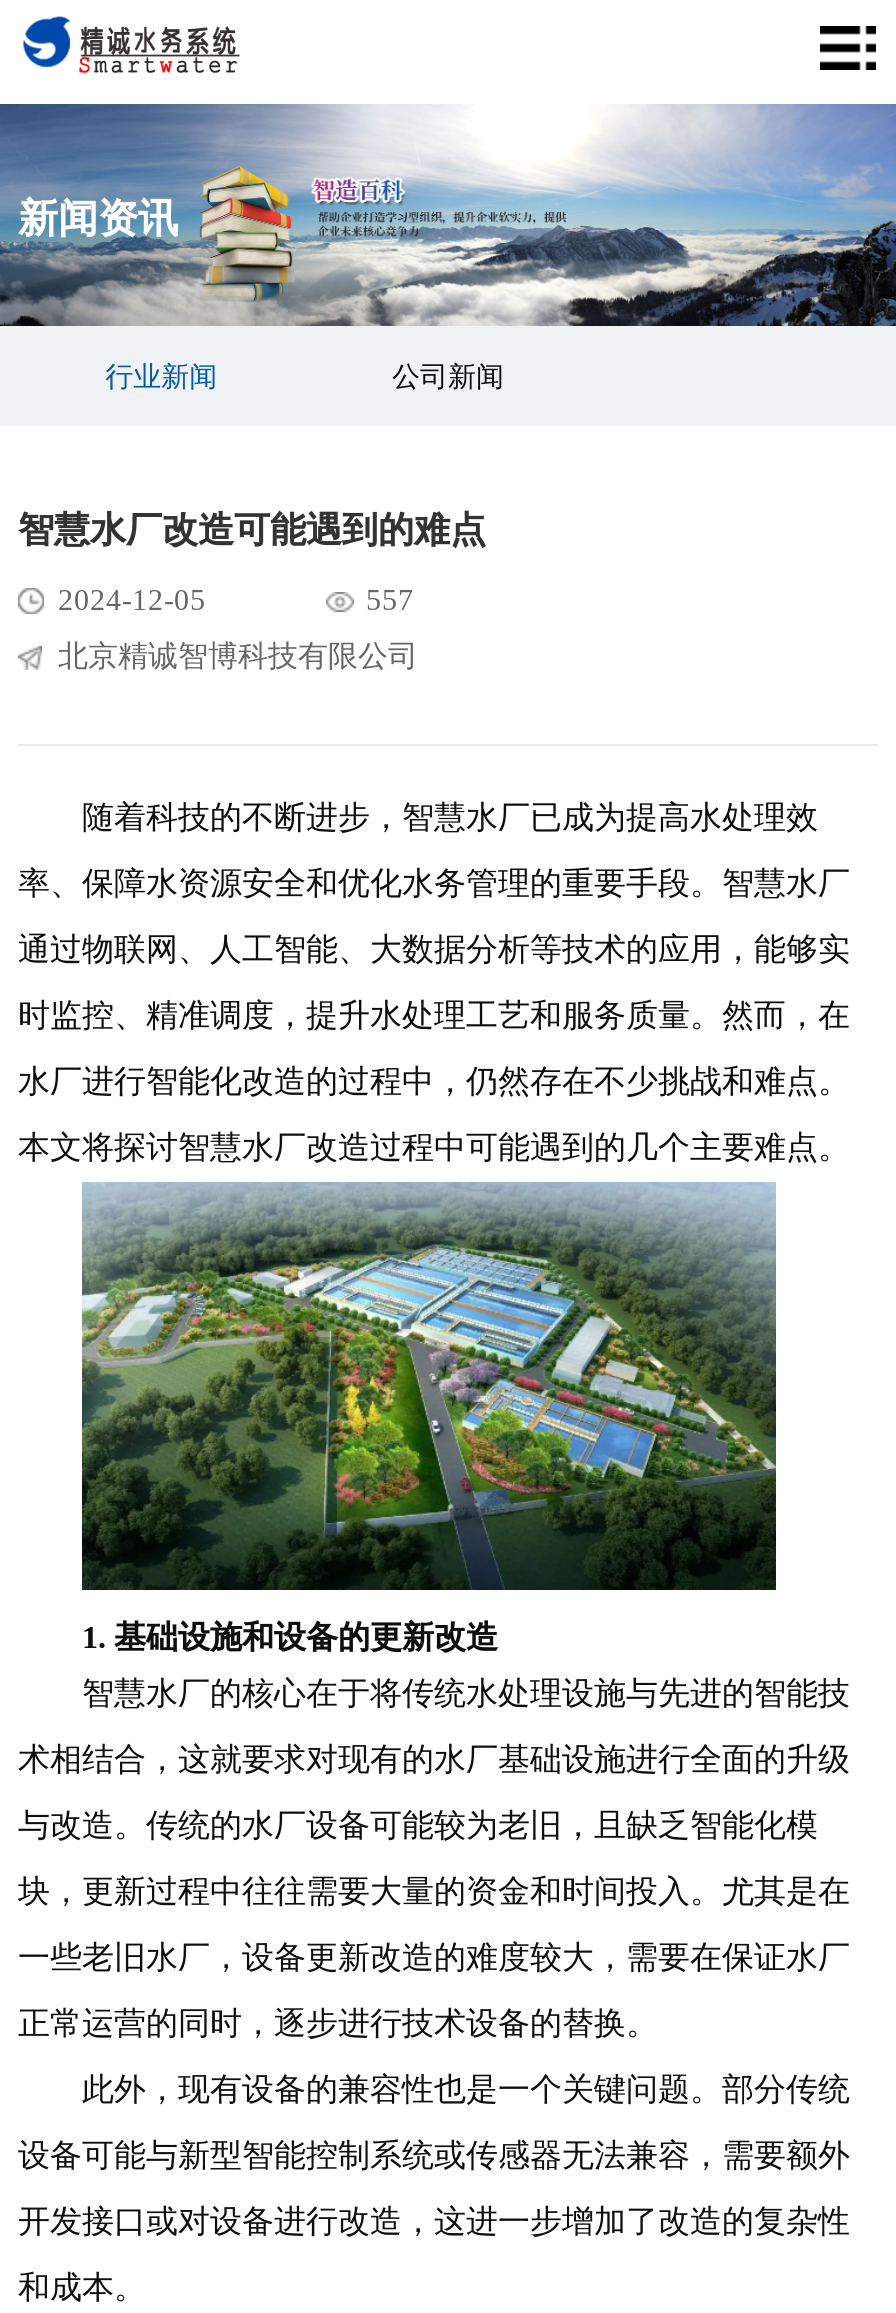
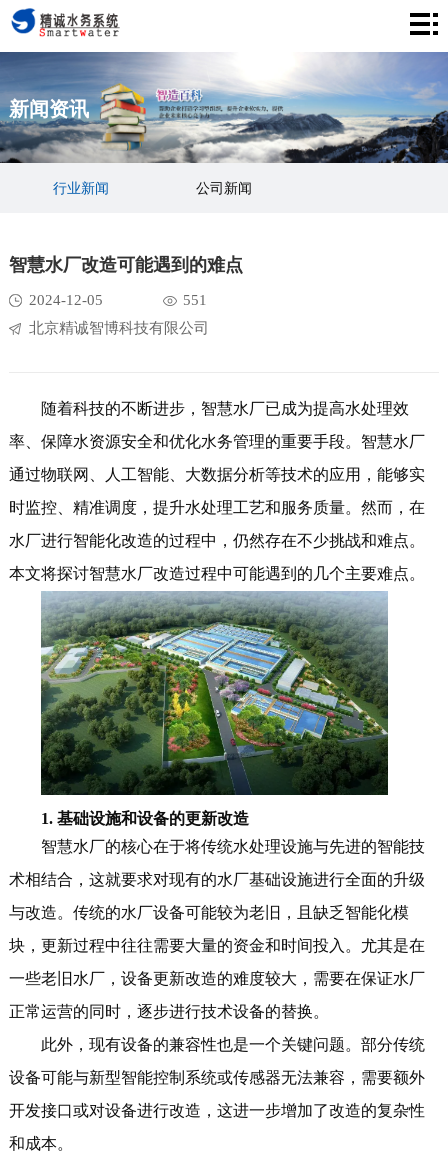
- 557
+ 551
